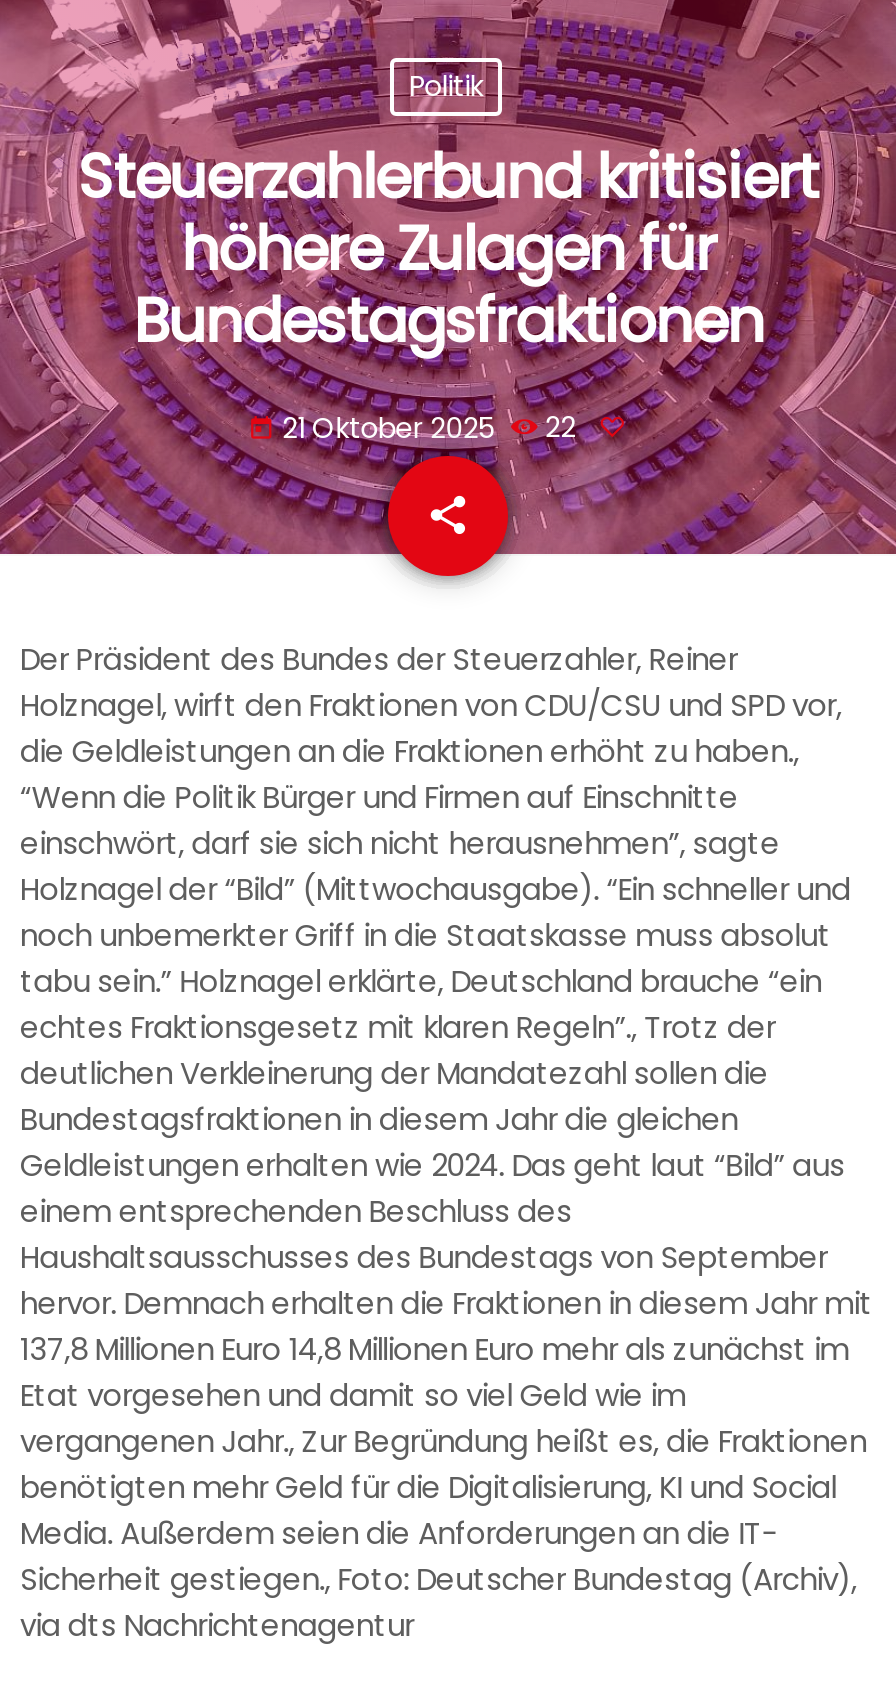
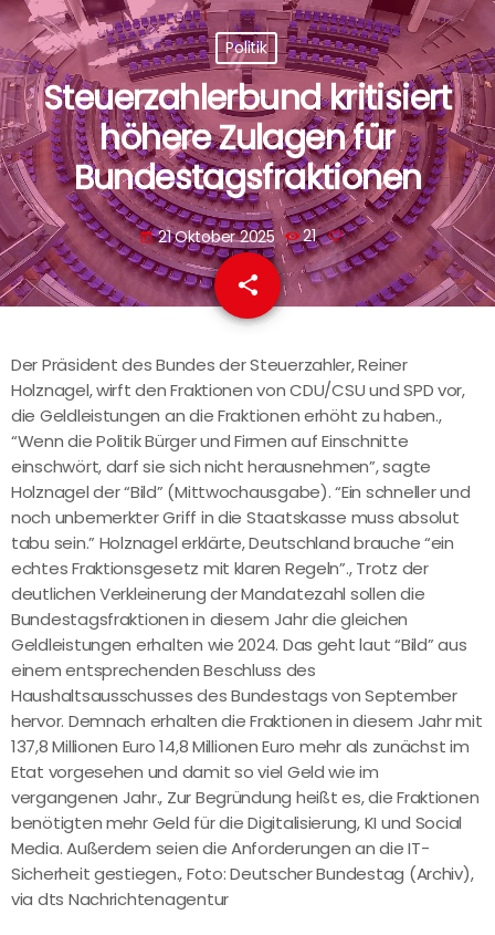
- 22
+ 21
